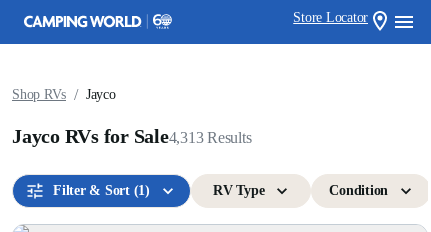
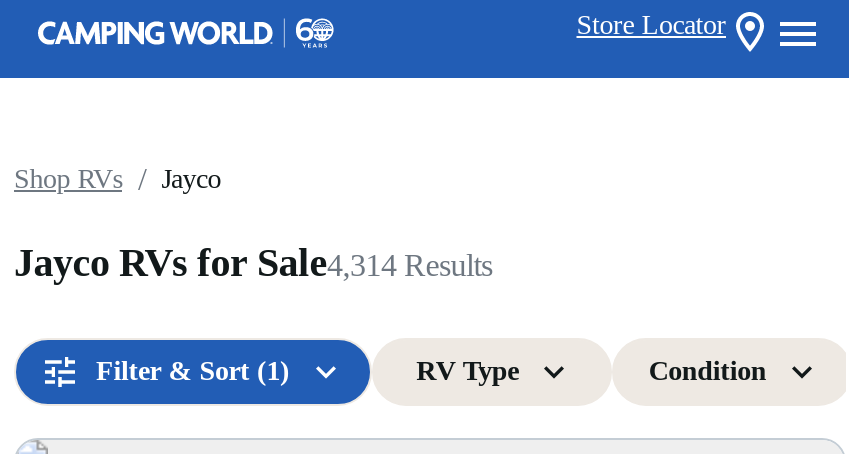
- Jayco RVs for Sale4,313 Results
+ Jayco RVs for Sale4,314 Results
